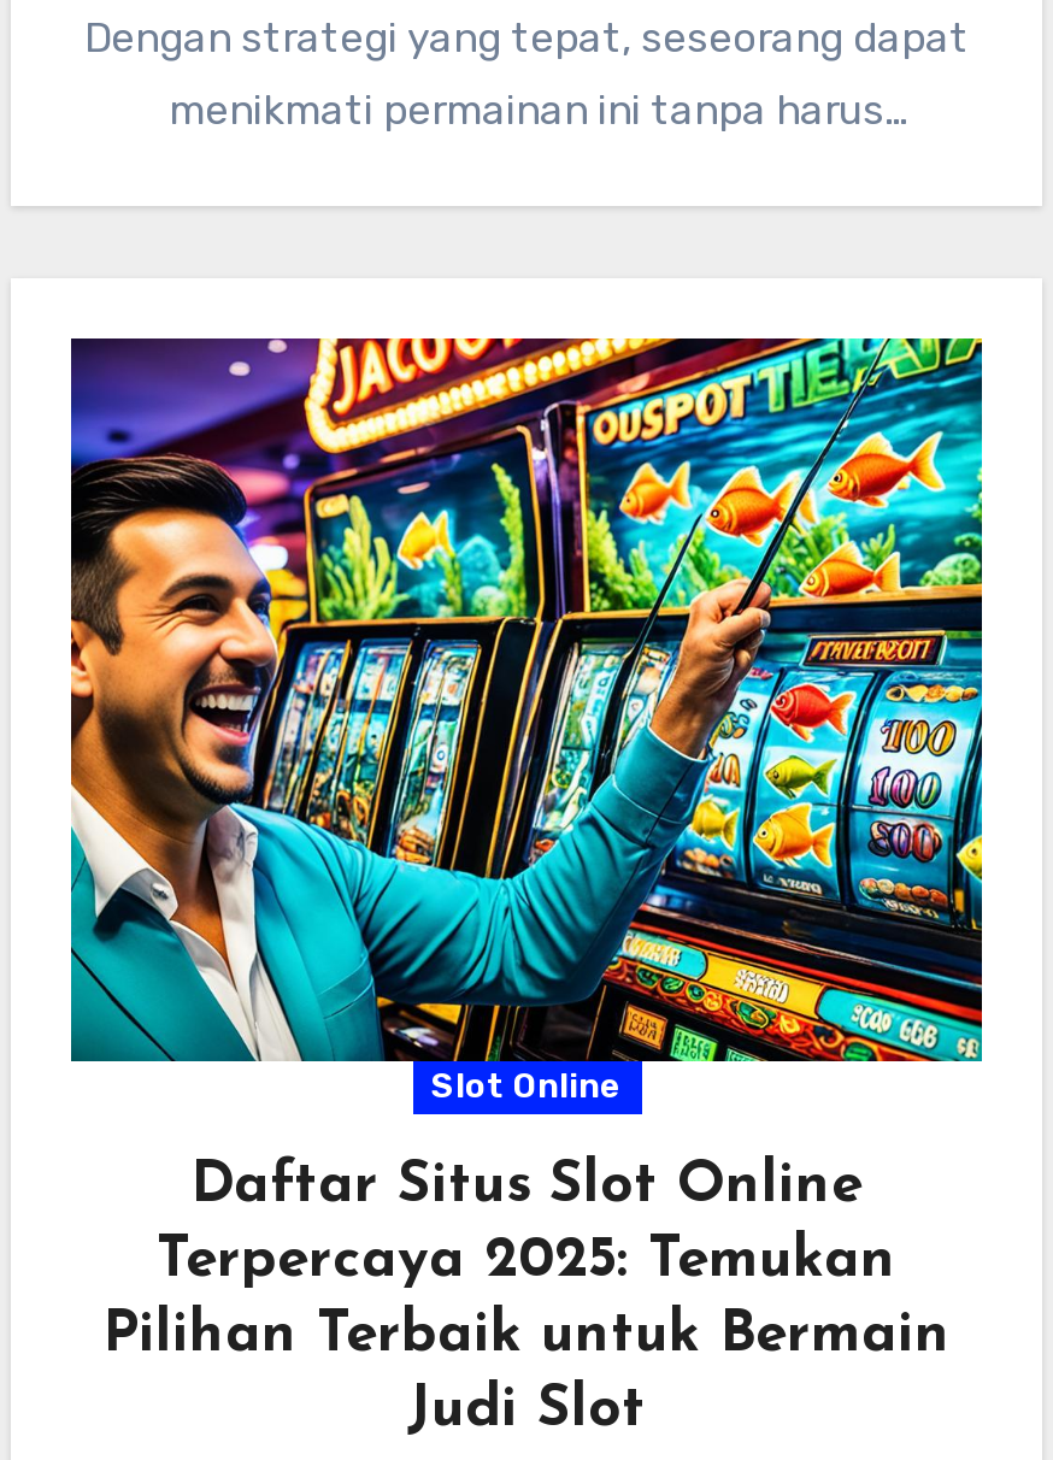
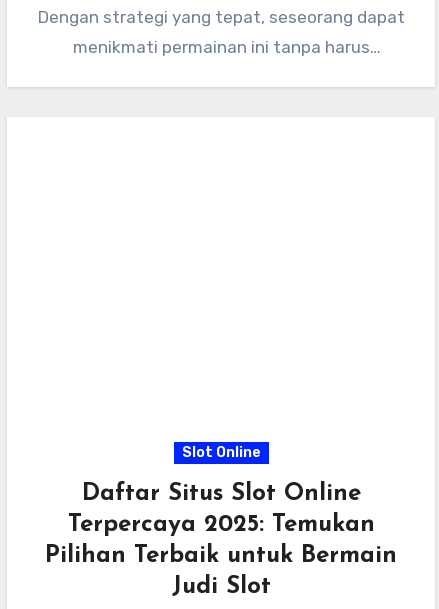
- [image]
